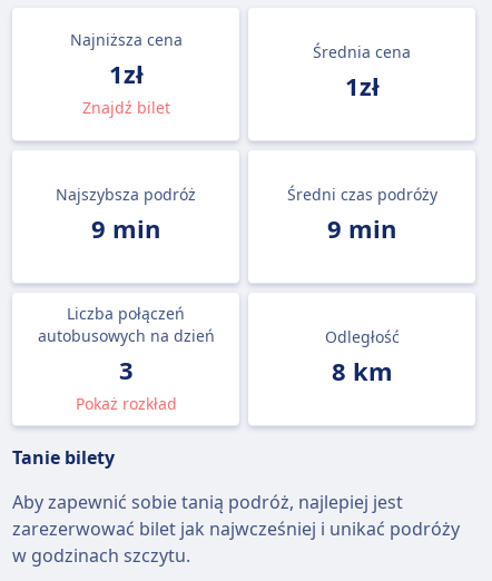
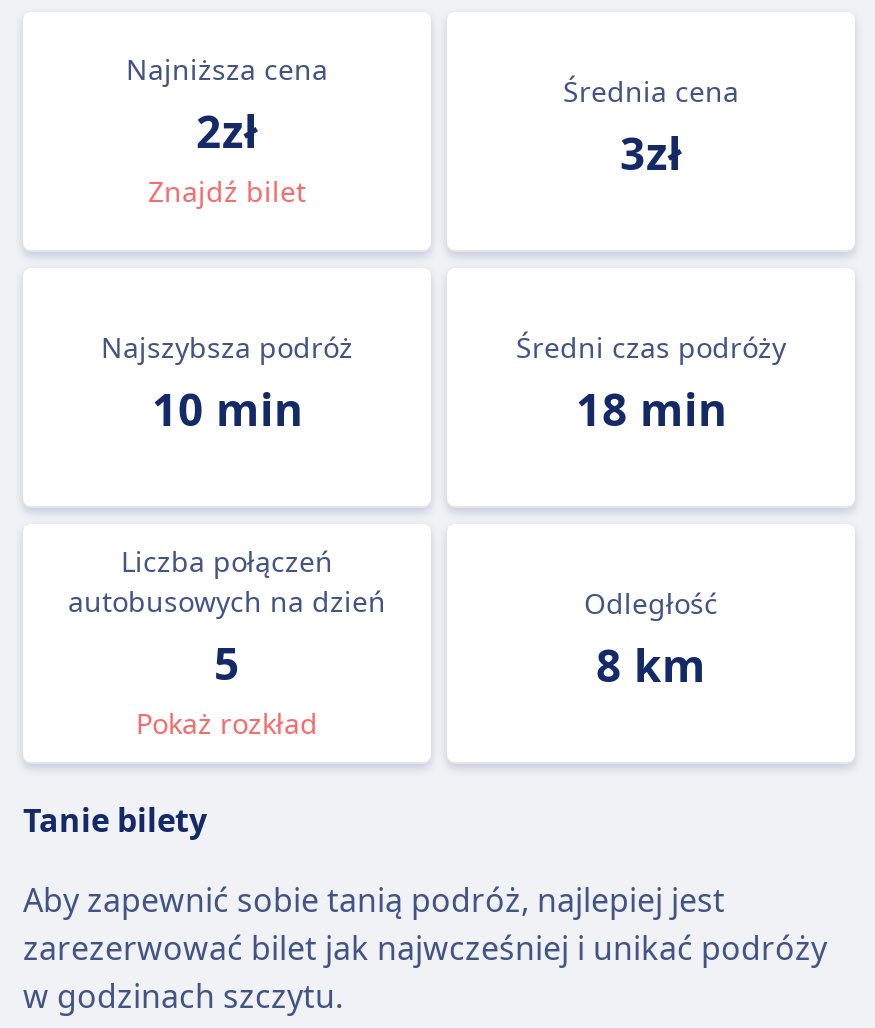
- 1zł
+ 2zł

- 1zł
+ 3zł

- 9 min
+ 10 min

- 9 min
+ 18 min

- 3
+ 5
